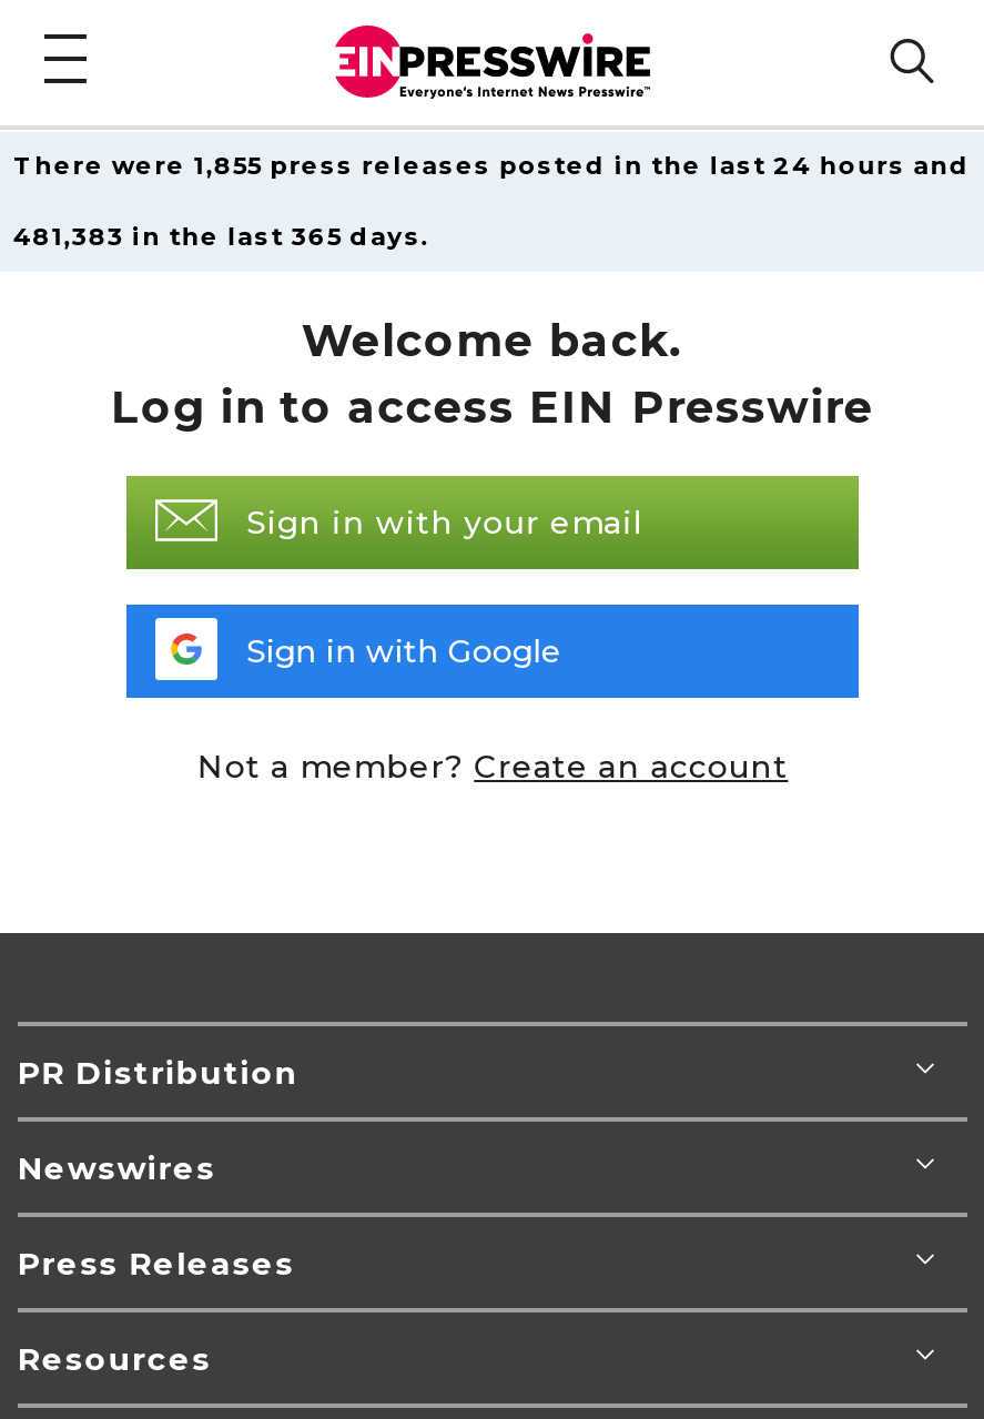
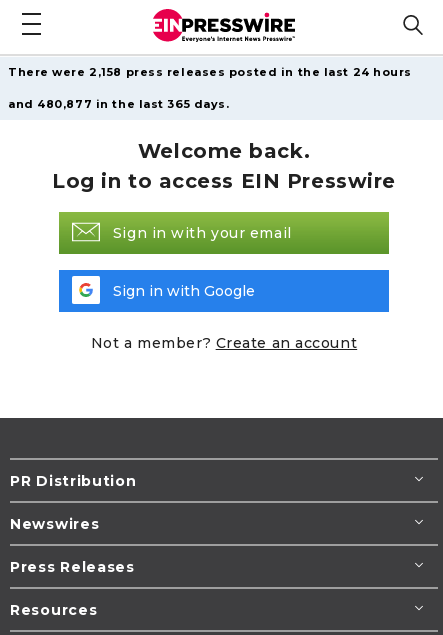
- There were 1,855 press releases posted in the last 24 hours and
+ There were 2,158 press releases posted in the last 24 hours

- 481,383 in the last 365 days.
+ and 480,877 in the last 365 days.
